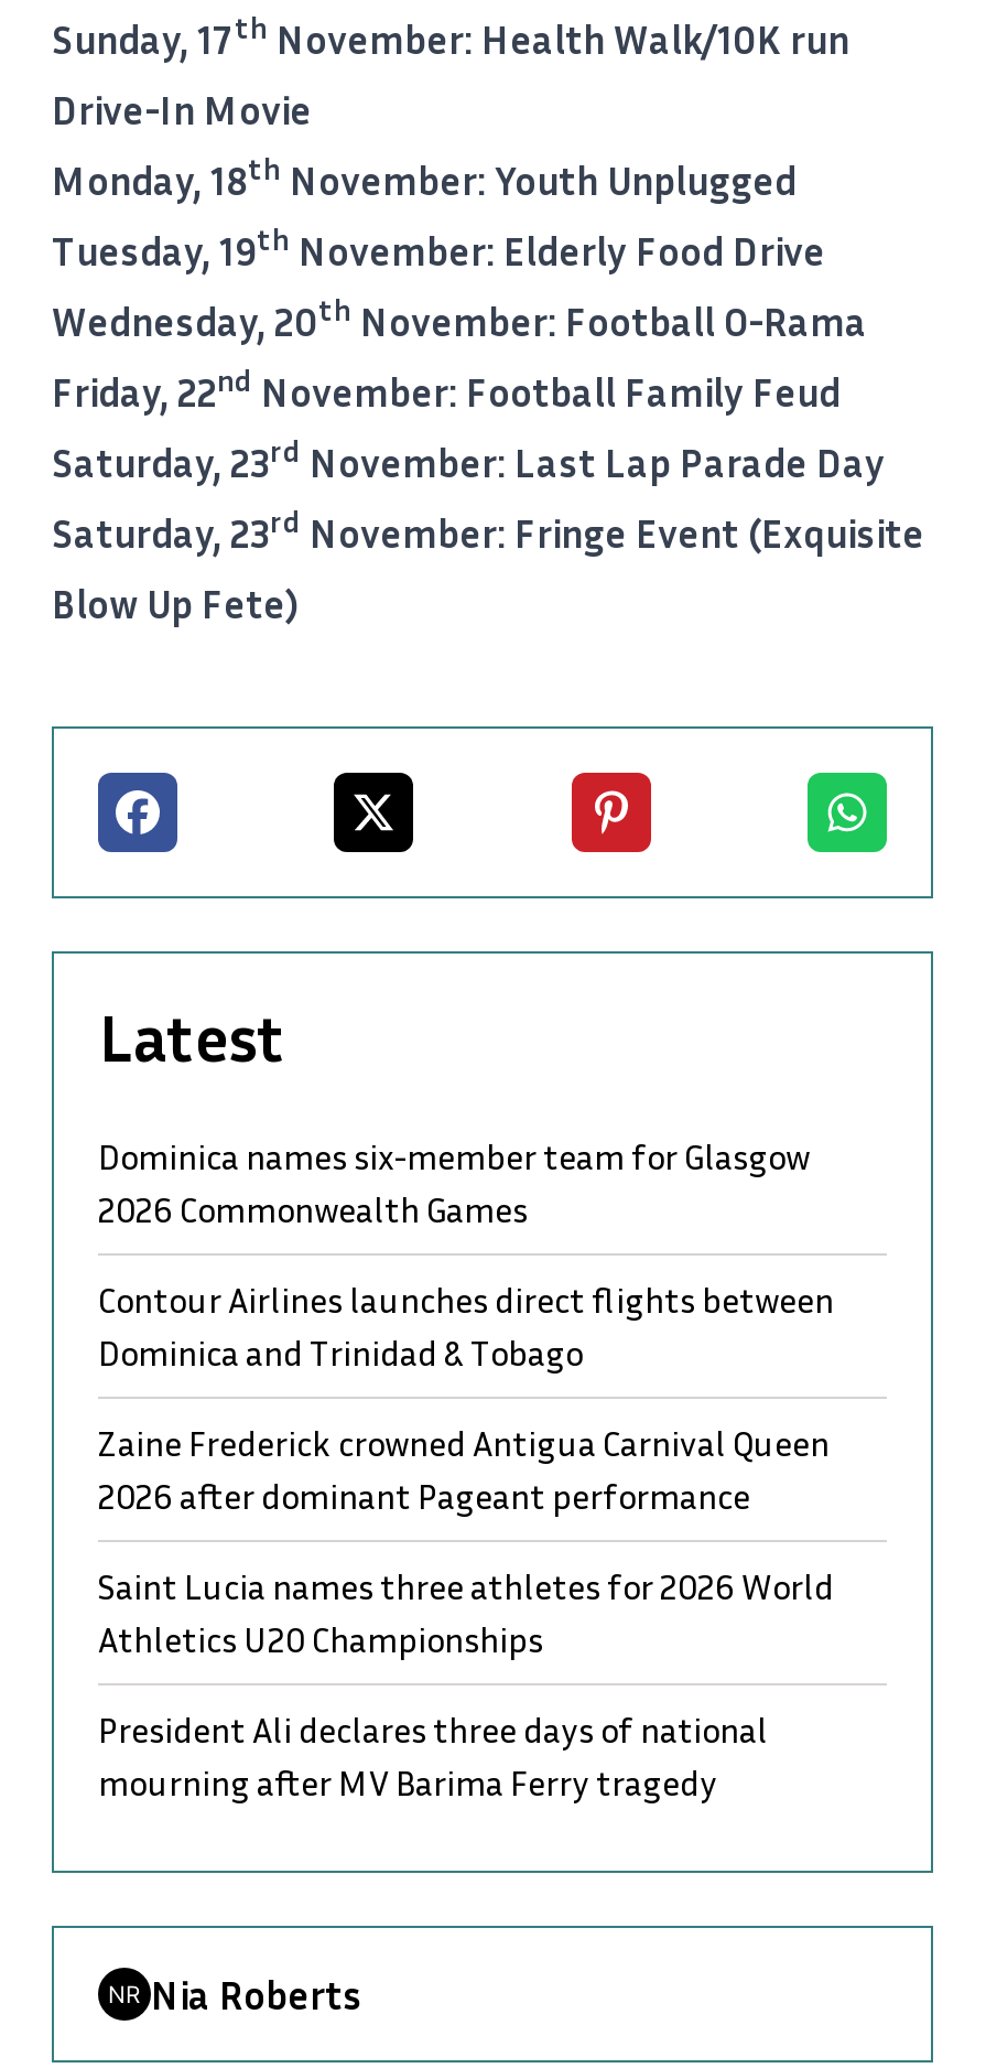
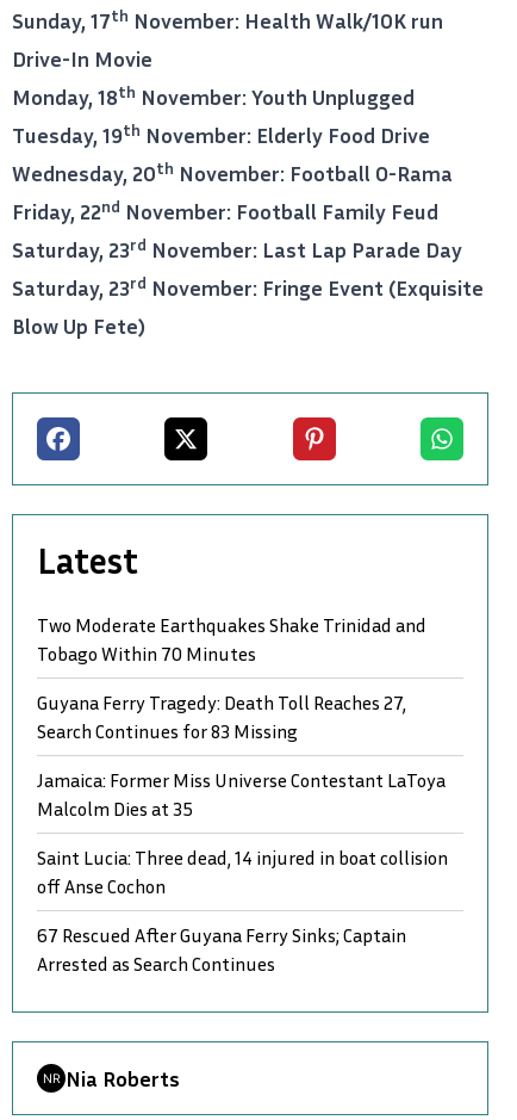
- Dominica names six-member team for Glasgow
- 2026 Commonwealth Games
+ Two Moderate Earthquakes Shake Trinidad and
+ Tobago Within 70 Minutes

- Contour Airlines launches direct flights between
- Dominica and Trinidad & Tobago
+ Guyana Ferry Tragedy: Death Toll Reaches 27,
+ Search Continues for 83 Missing

- Zaine Frederick crowned Antigua Carnival Queen
- 2026 after dominant Pageant performance
+ Jamaica: Former Miss Universe Contestant LaToya
+ Malcolm Dies at 35

- Saint Lucia names three athletes for 2026 World
- Athletics U20 Championships
+ Saint Lucia: Three dead, 14 injured in boat collision
+ off Anse Cochon

- President Ali declares three days of national
- mourning after MV Barima Ferry tragedy
+ 67 Rescued After Guyana Ferry Sinks; Captain
+ Arrested as Search Continues
